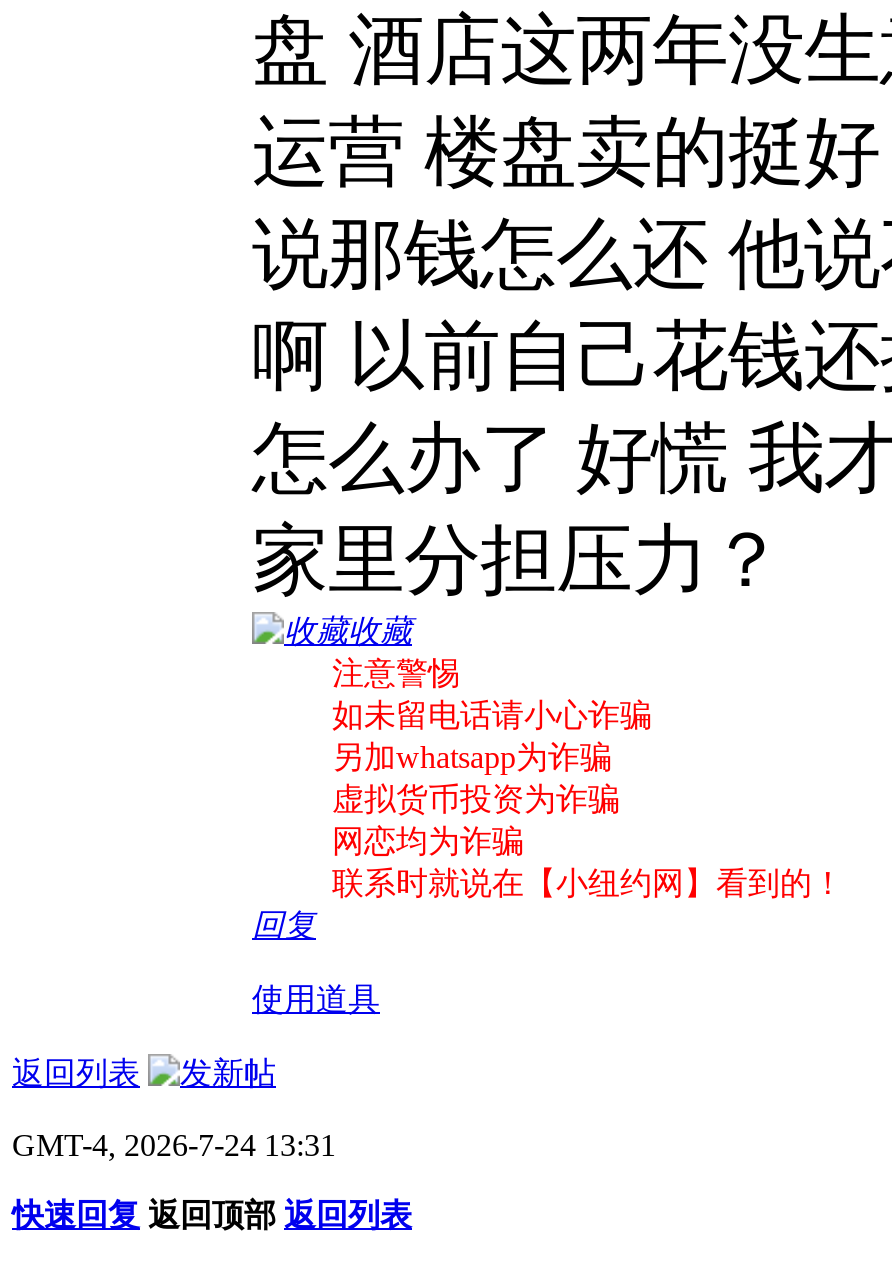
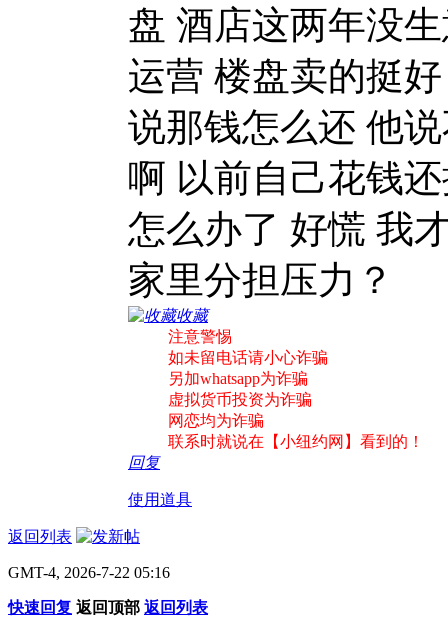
- GMT-4, 2026-7-24 13:31
+ GMT-4, 2026-7-22 05:16
